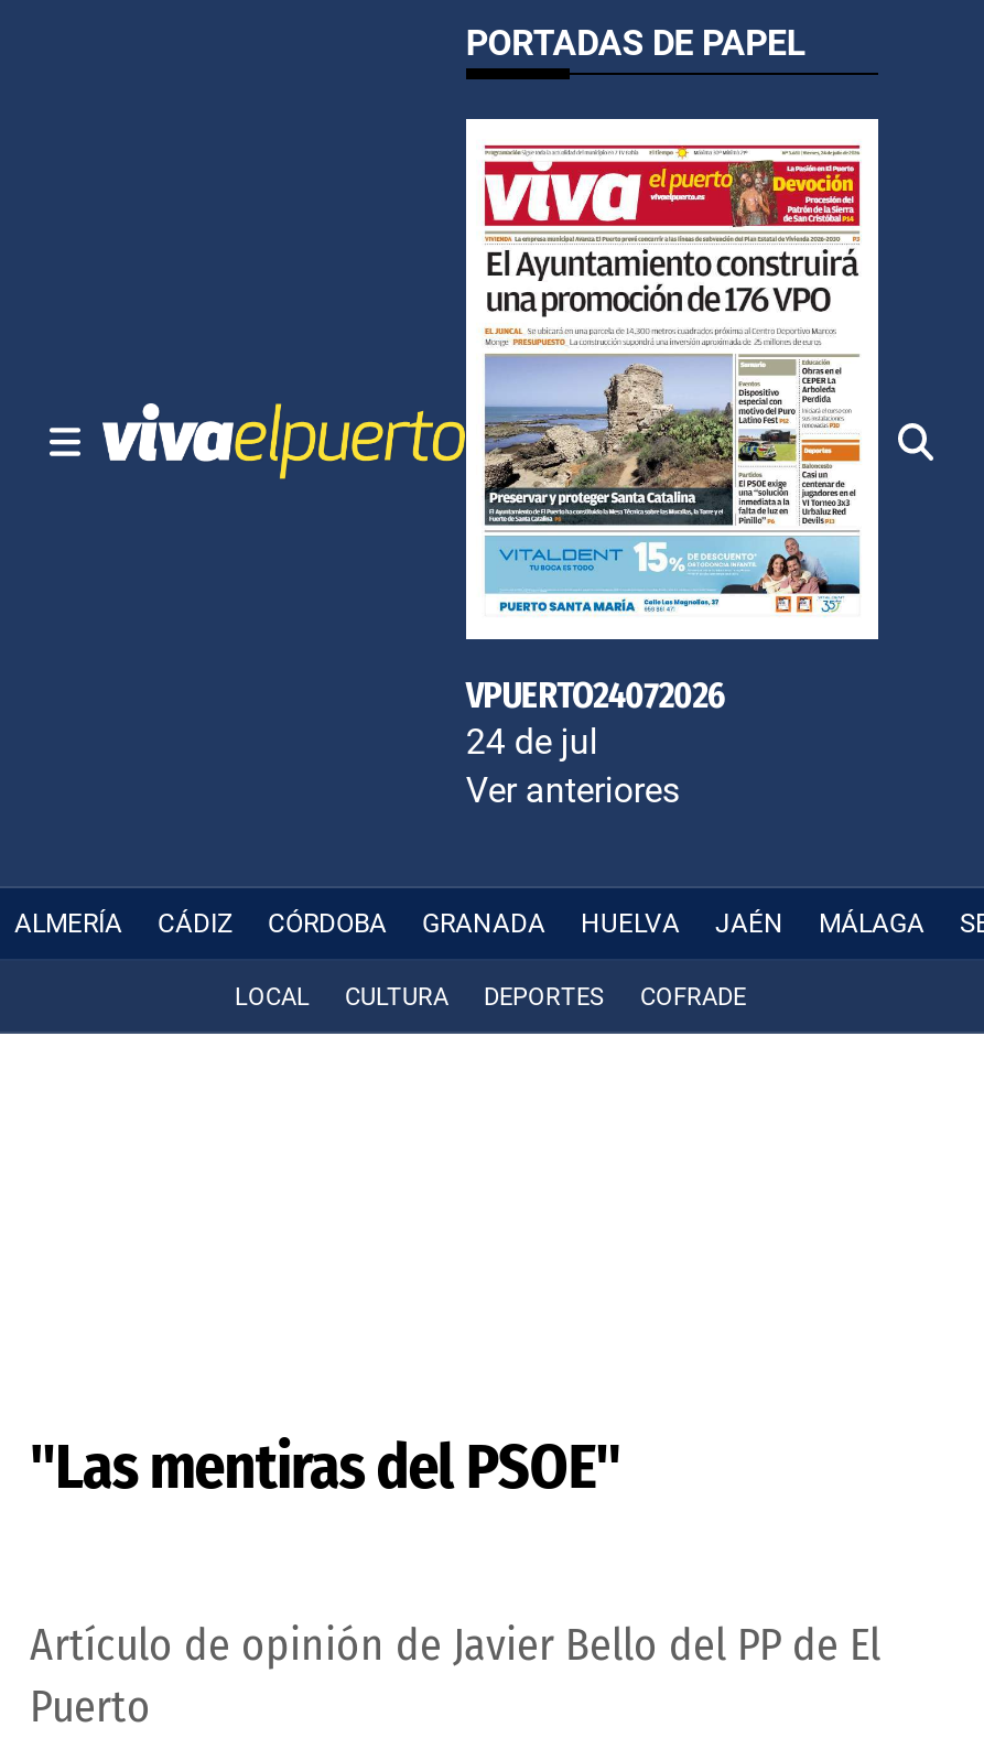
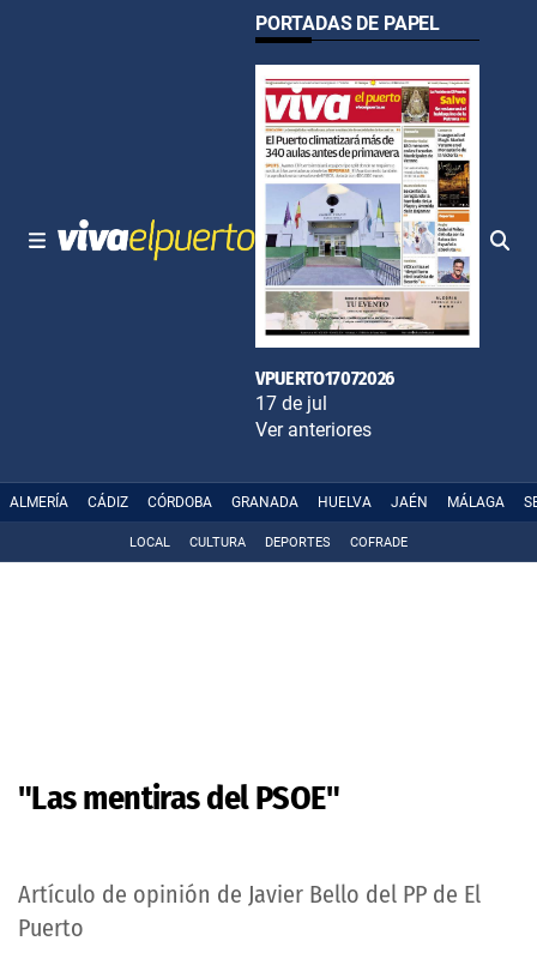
- [image]
- VPUERTO24072026
- 24 de jul
+ [image]
+ VPUERTO17072026
+ 17 de jul
